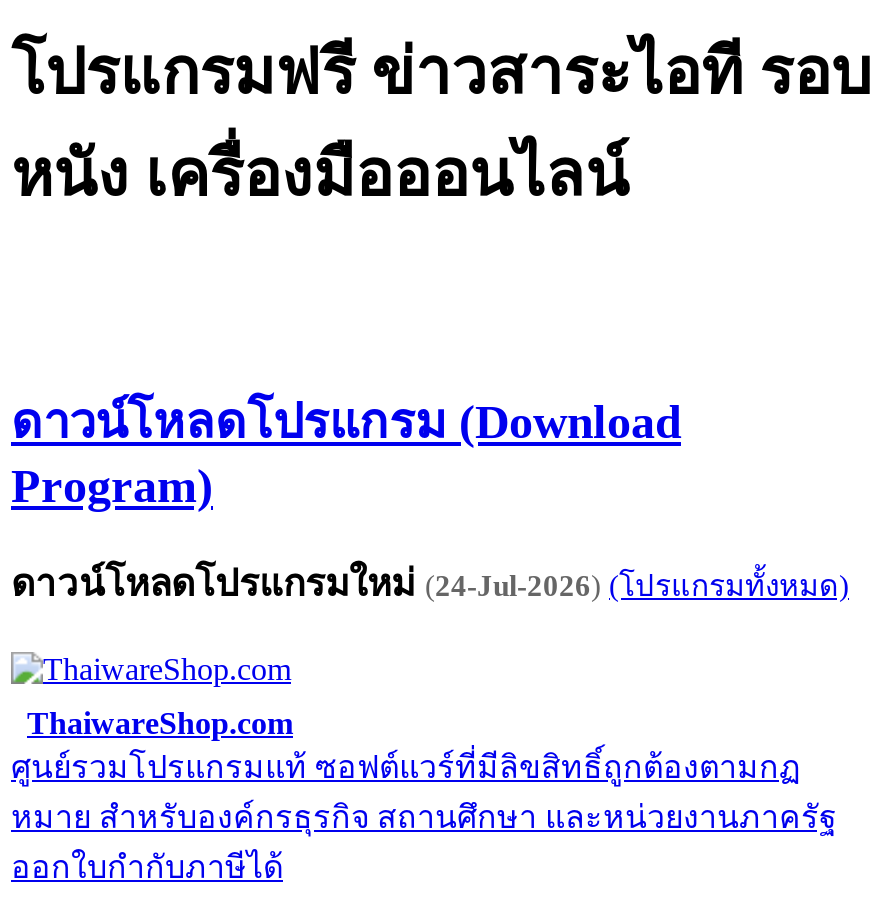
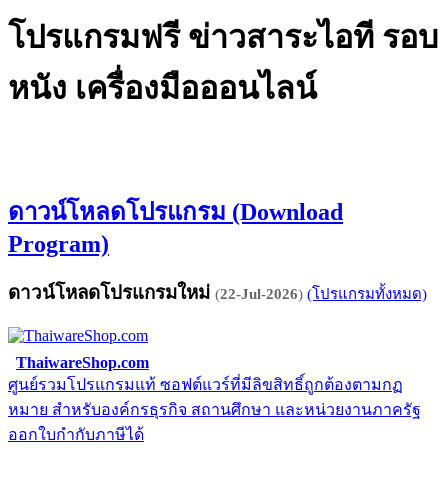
- ดาวน์โหลดโปรแกรมใหม่(24-Jul-2026) (โปรแกรมทั้งหมด)
+ ดาวน์โหลดโปรแกรมใหม่(22-Jul-2026) (โปรแกรมทั้งหมด)
